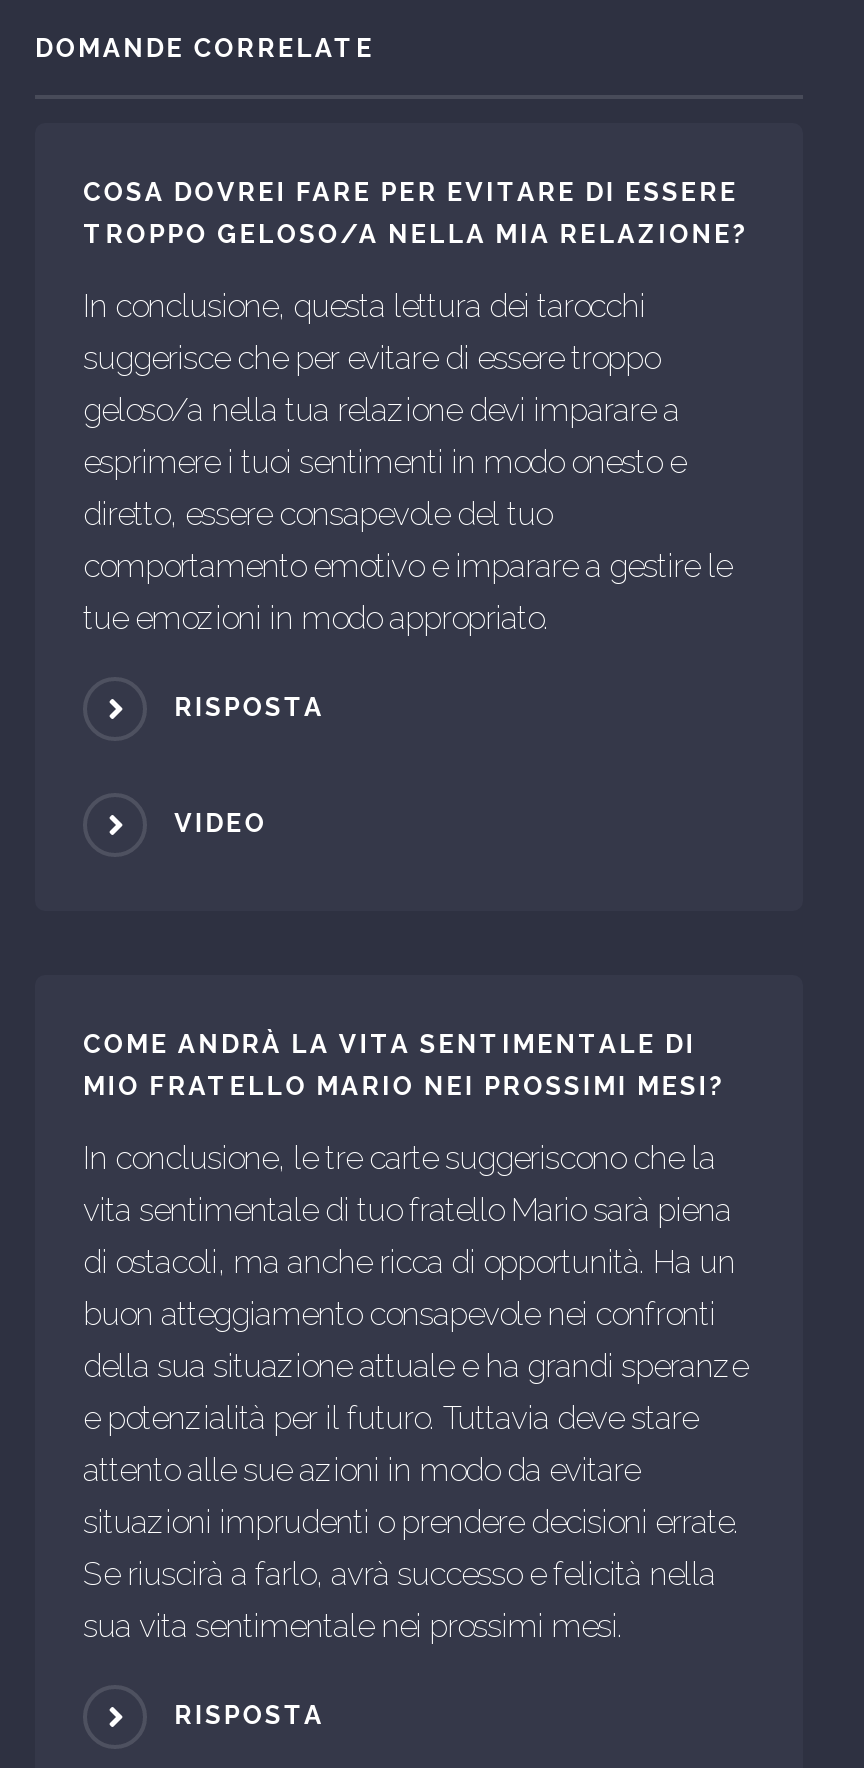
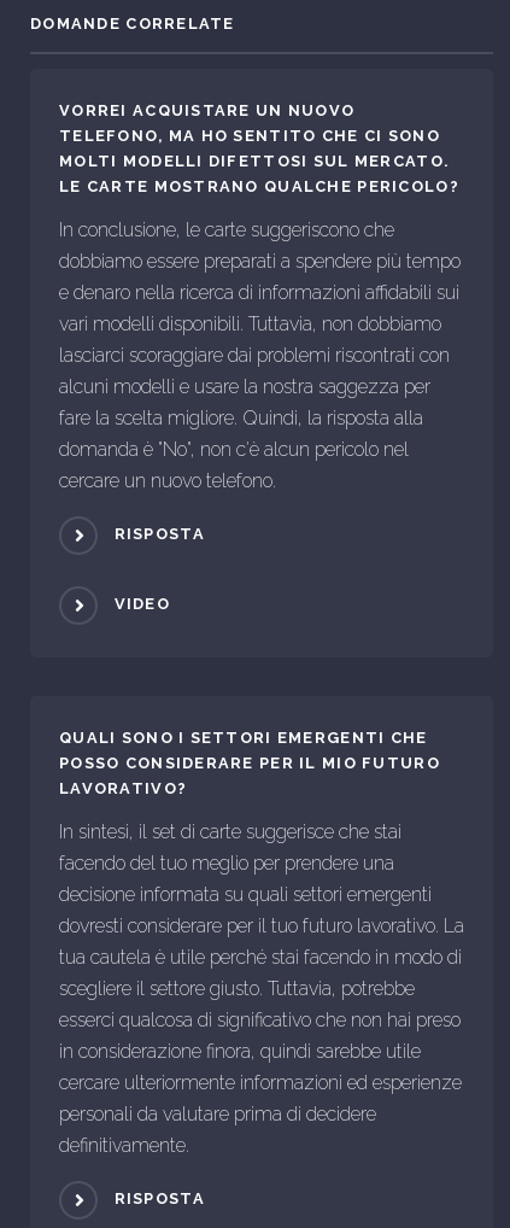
- COSA DOVREI FARE PER EVITARE DI ESSERE
- TROPPO GELOSO/A NELLA MIA RELAZIONE?
+ VORREI ACQUISTARE UN NUOVO
+ TELEFONO, MA HO SENTITO CHE CI SONO
+ MOLTI MODELLI DIFETTOSI SUL MERCATO.
+ LE CARTE MOSTRANO QUALCHE PERICOLO?

- In conclusione, questa lettura dei tarocchi
- suggerisce che per evitare di essere troppo
- geloso/a nella tua relazione devi imparare a
- esprimere i tuoi sentimenti in modo onesto e
- diretto, essere consapevole del tuo
- comportamento emotivo e imparare a gestire le
- tue emozioni in modo appropriato.
+ In conclusione, le carte suggeriscono che
+ dobbiamo essere preparati a spendere più tempo
+ e denaro nella ricerca di informazioni affidabili sui
+ vari modelli disponibili. Tuttavia, non dobbiamo
+ lasciarci scoraggiare dai problemi riscontrati con
+ alcuni modelli e usare la nostra saggezza per
+ fare la scelta migliore. Quindi, la risposta alla
+ domanda è "No", non c'è alcun pericolo nel
+ cercare un nuovo telefono.

- COME ANDRÀ LA VITA SENTIMENTALE DI
- MIO FRATELLO MARIO NEI PROSSIMI MESI?
+ QUALI SONO I SETTORI EMERGENTI CHE
+ POSSO CONSIDERARE PER IL MIO FUTURO
+ LAVORATIVO?

- In conclusione, le tre carte suggeriscono che la
- vita sentimentale di tuo fratello Mario sarà piena
- di ostacoli, ma anche ricca di opportunità. Ha un
- buon atteggiamento consapevole nei confronti
- della sua situazione attuale e ha grandi speranze
- e potenzialità per il futuro. Tuttavia deve stare
- attento alle sue azioni in modo da evitare
- situazioni imprudenti o prendere decisioni errate.
- Se riuscirà a farlo, avrà successo e felicità nella
- sua vita sentimentale nei prossimi mesi.
+ In sintesi, il set di carte suggerisce che stai
+ facendo del tuo meglio per prendere una
+ decisione informata su quali settori emergenti
+ dovresti considerare per il tuo futuro lavorativo. La
+ tua cautela è utile perché stai facendo in modo di
+ scegliere il settore giusto. Tuttavia, potrebbe
+ esserci qualcosa di significativo che non hai preso
+ in considerazione finora, quindi sarebbe utile
+ cercare ulteriormente informazioni ed esperienze
+ personali da valutare prima di decidere
+ definitivamente.
